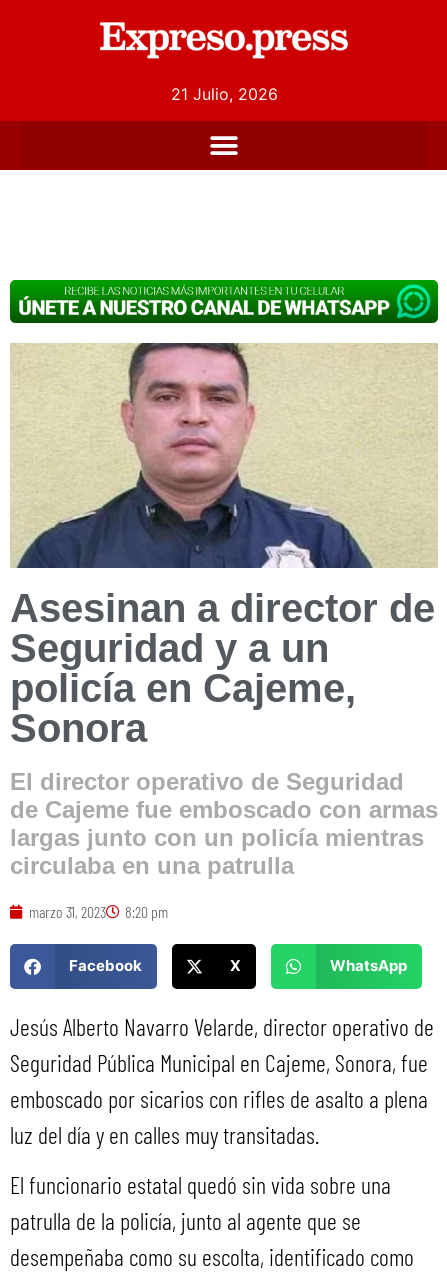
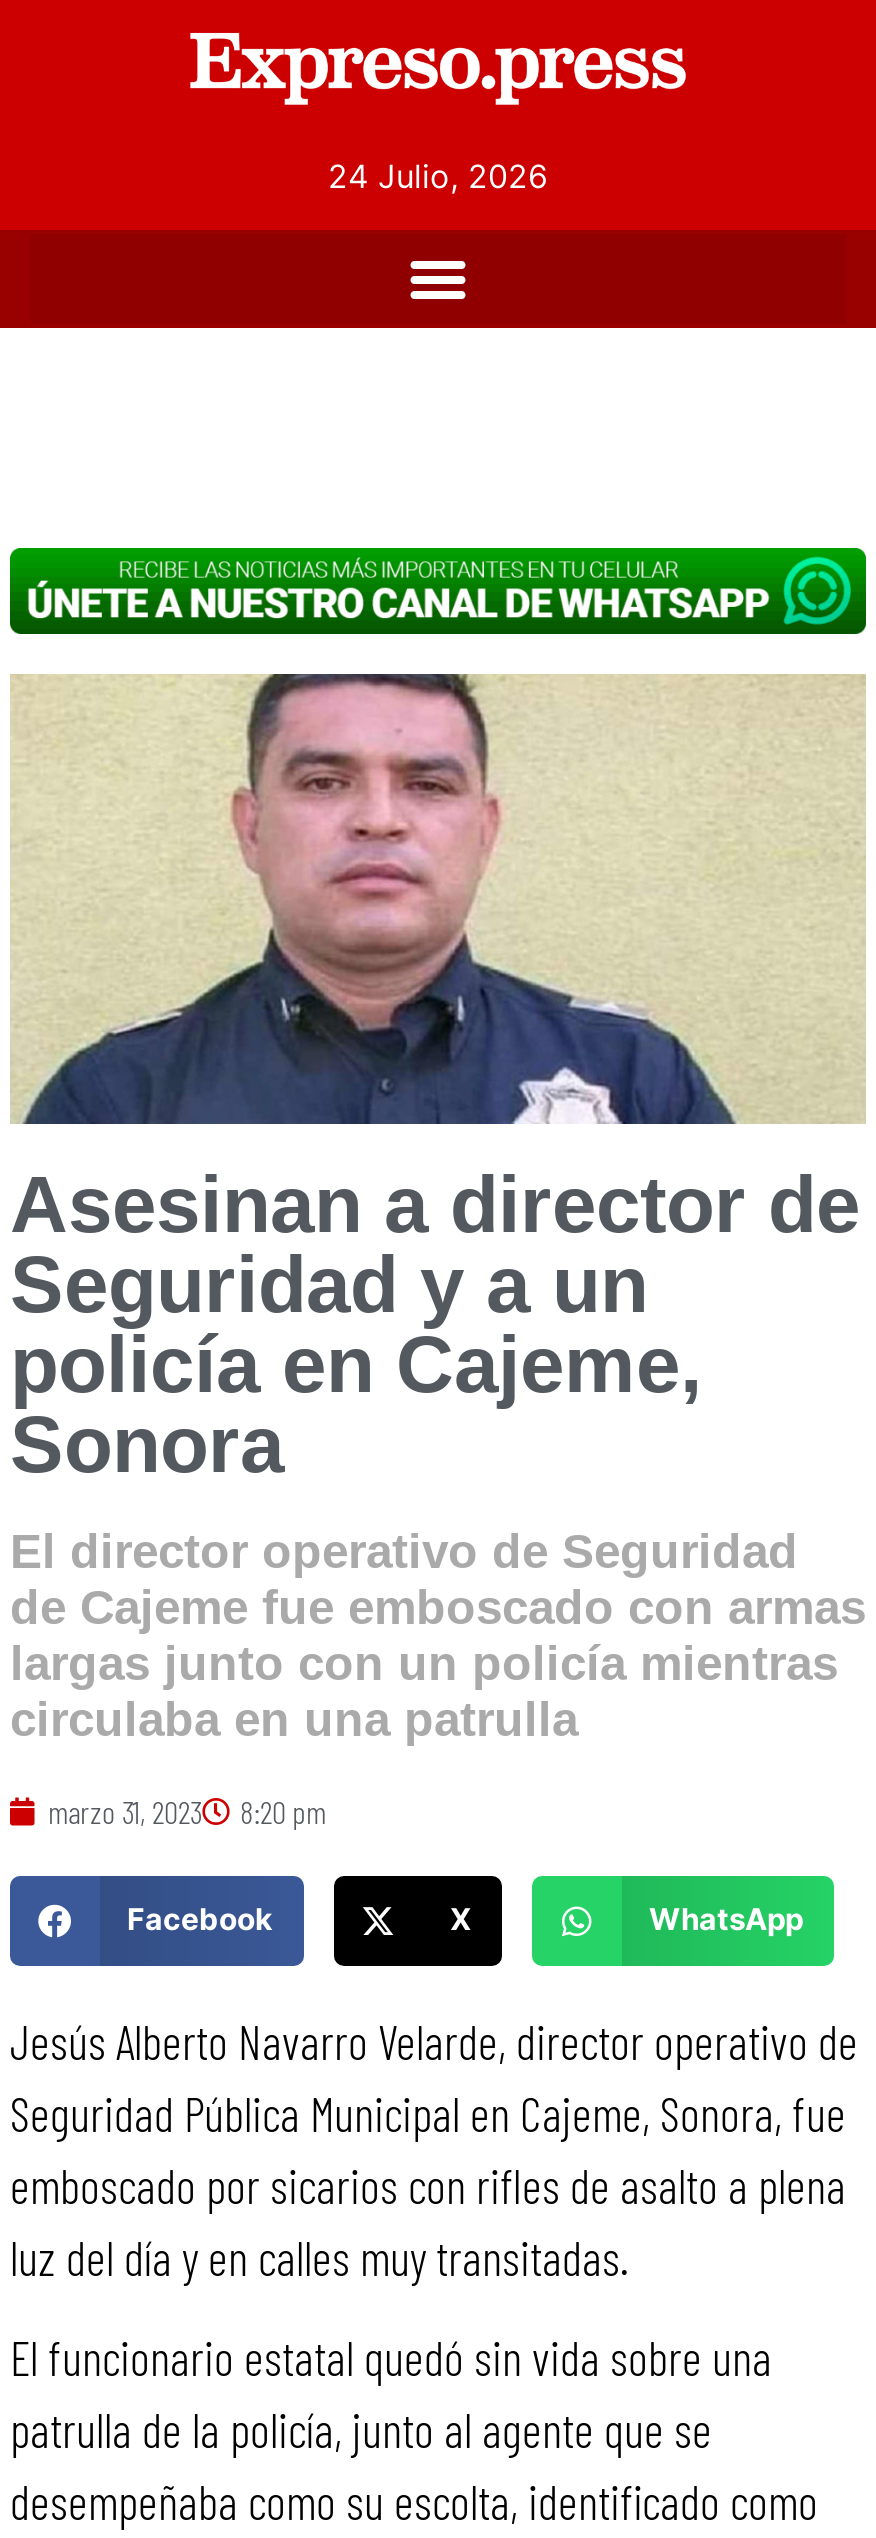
- 21 Julio, 2026
+ 24 Julio, 2026
